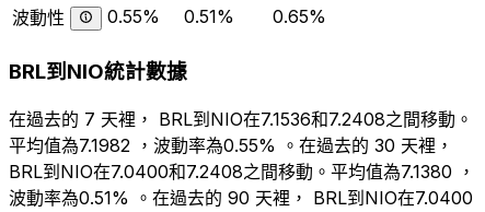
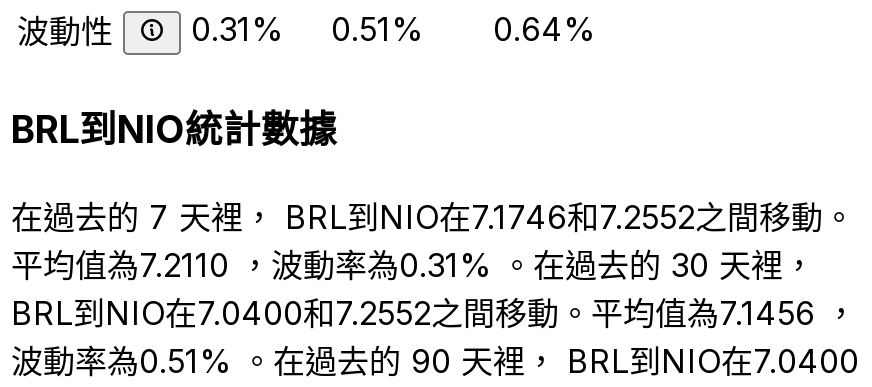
- 0.55%
+ 0.31%

- 0.65%
+ 0.64%

- 在過去的 7 天裡， BRL到NIO在7.1536和7.2408之間移動。
+ 在過去的 7 天裡， BRL到NIO在7.1746和7.2552之間移動。

- 平均值為7.1982 ，波動率為0.55% 。在過去的 30 天裡，
+ 平均值為7.2110 ，波動率為0.31% 。在過去的 30 天裡，

- BRL到NIO在7.0400和7.2408之間移動。平均值為7.1380 ，
+ BRL到NIO在7.0400和7.2552之間移動。平均值為7.1456 ，
